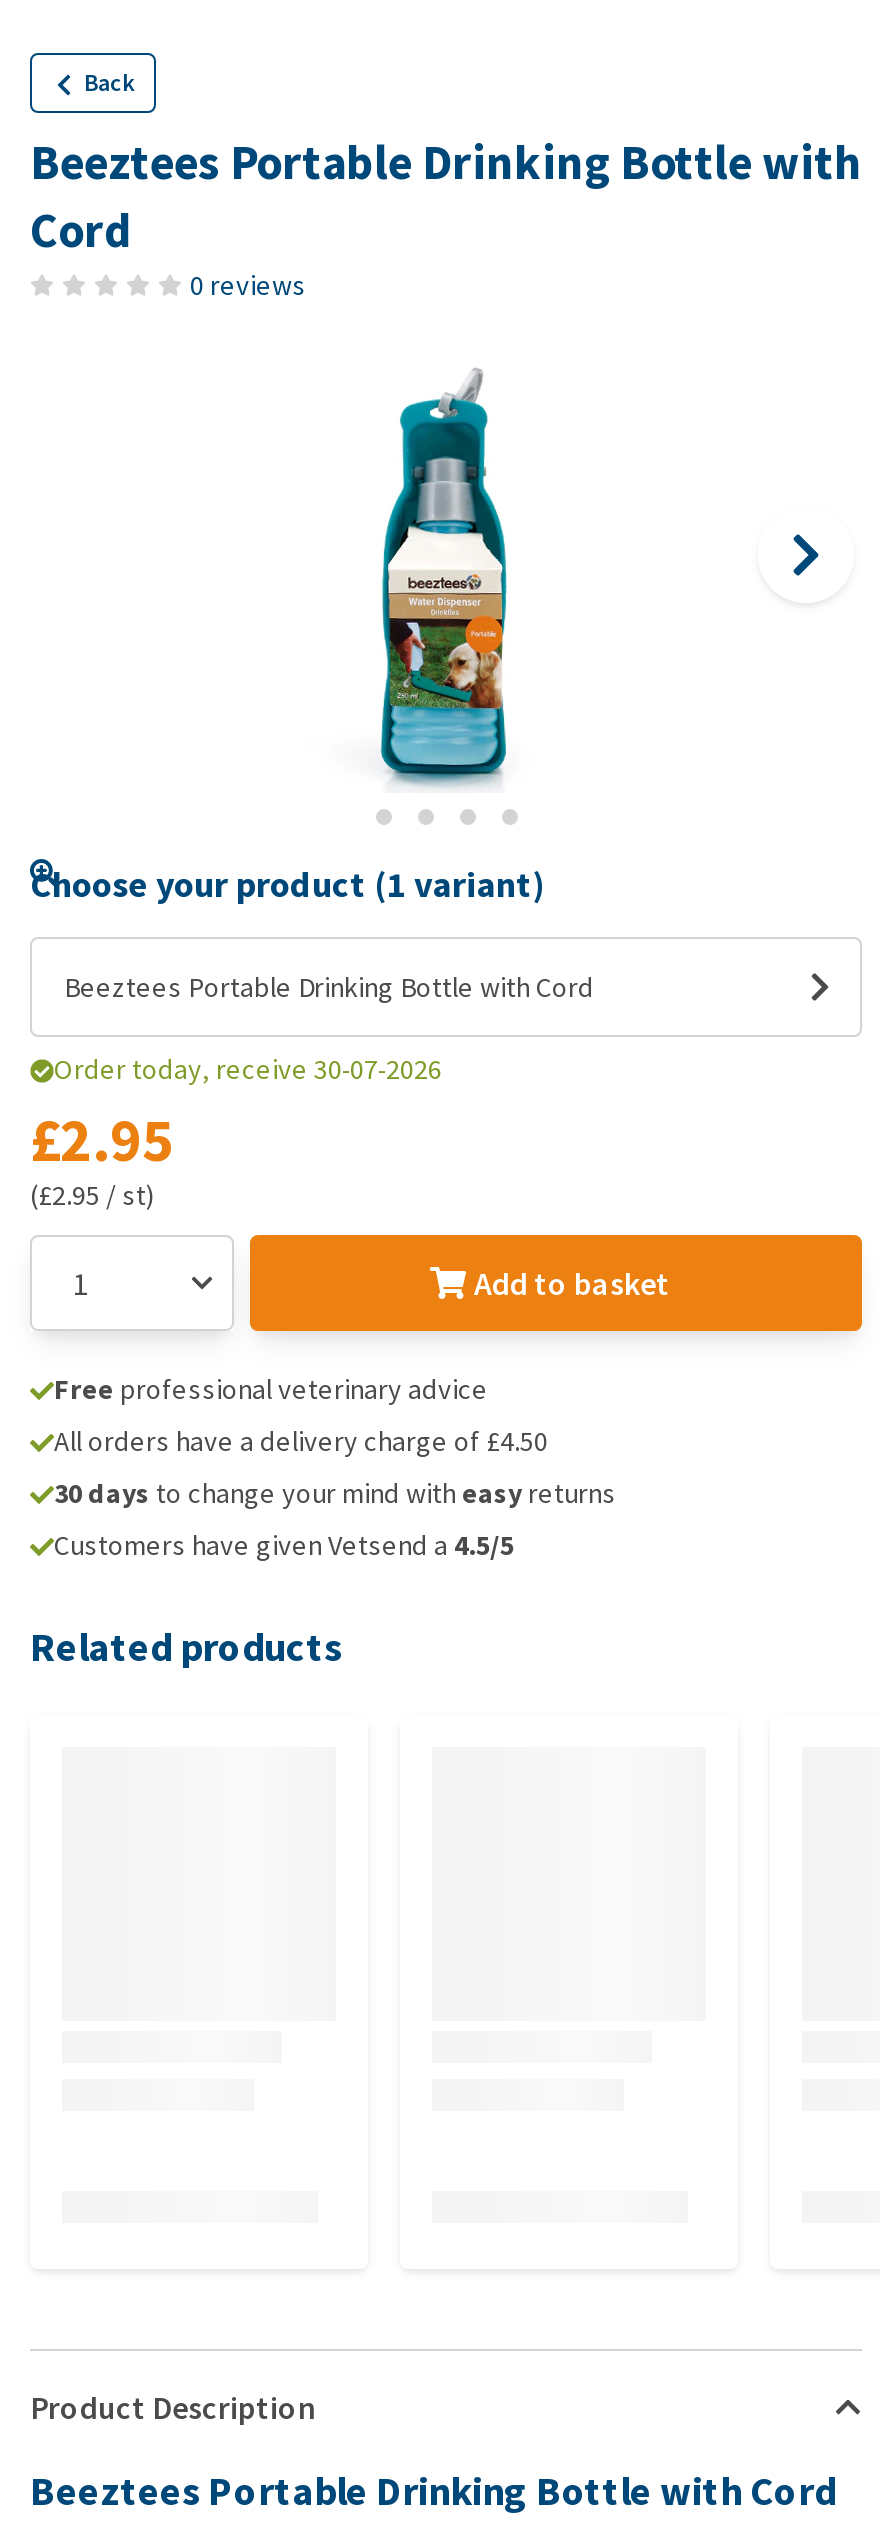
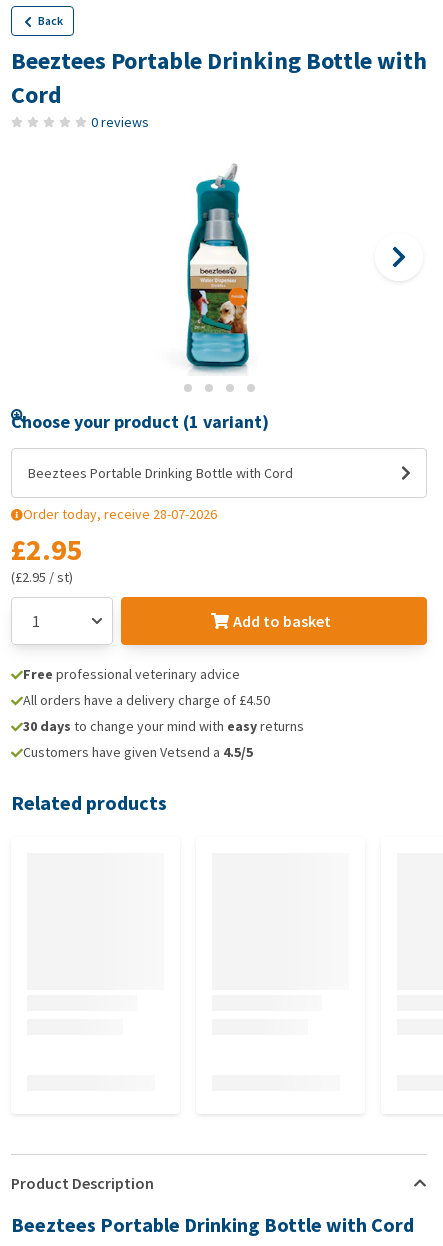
- Order today, receive 30-07-2026
+ Order today, receive 28-07-2026
